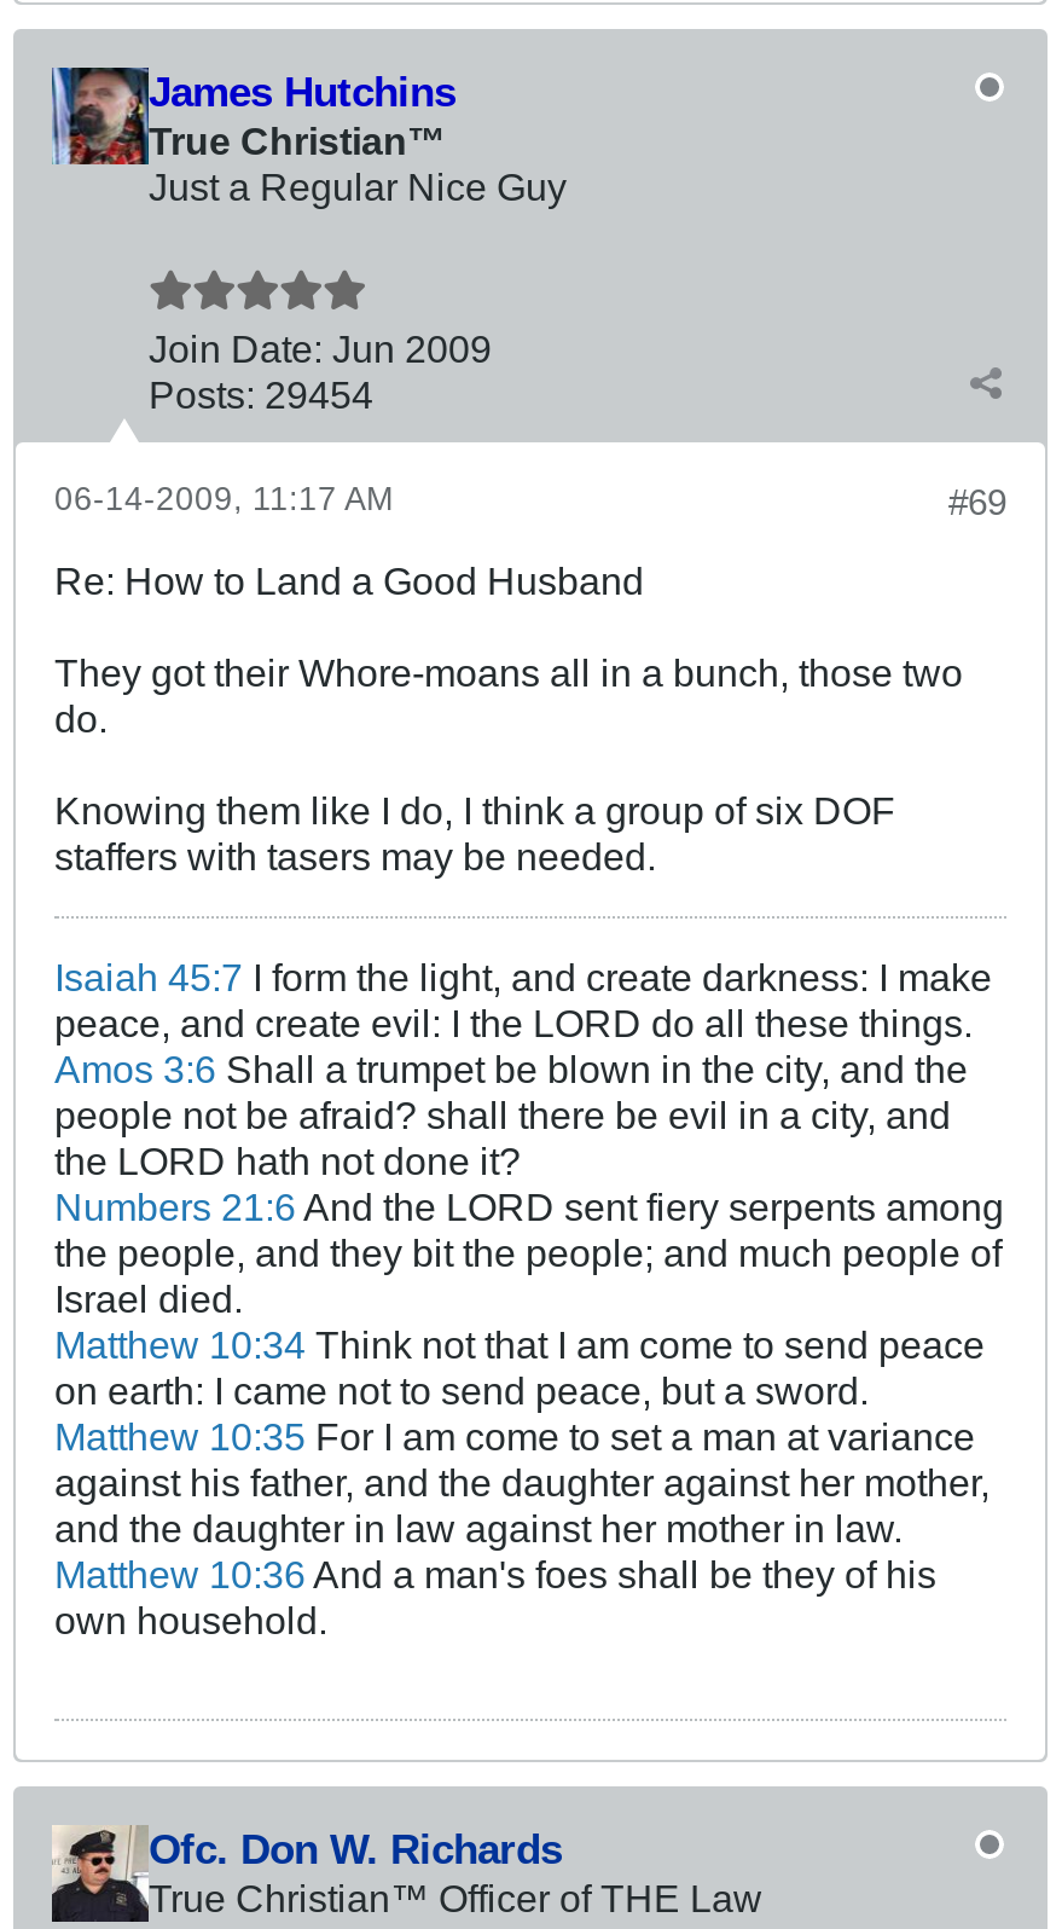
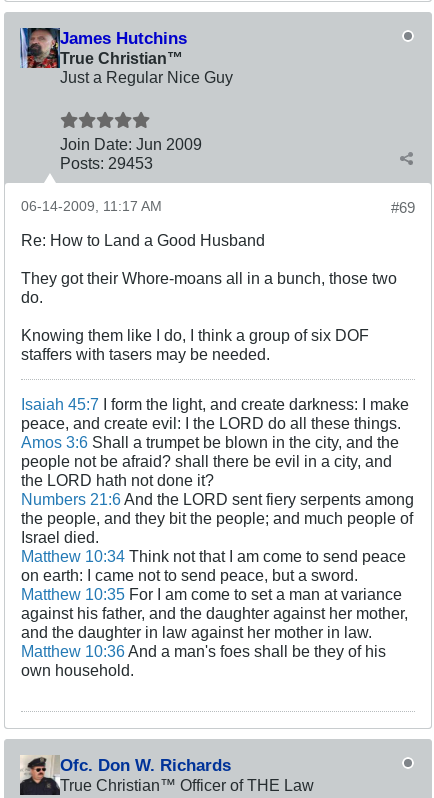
- Posts: 29454
+ Posts: 29453
